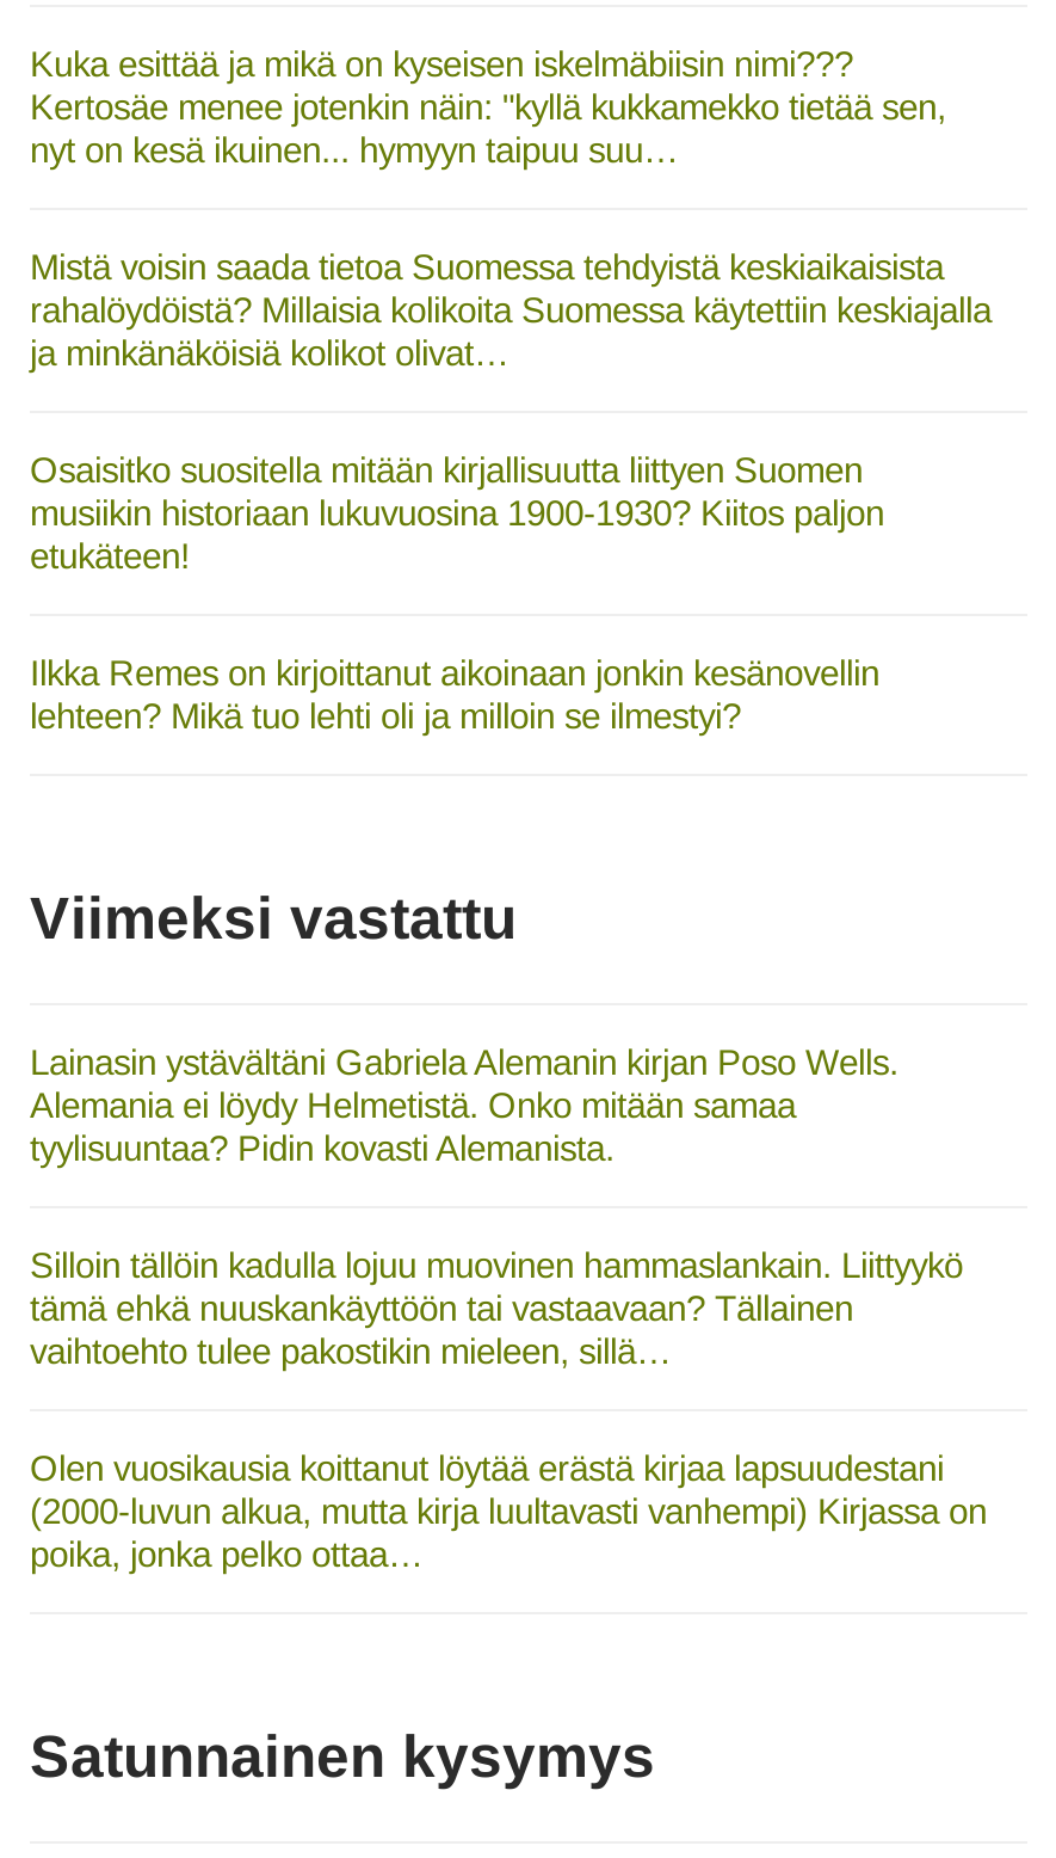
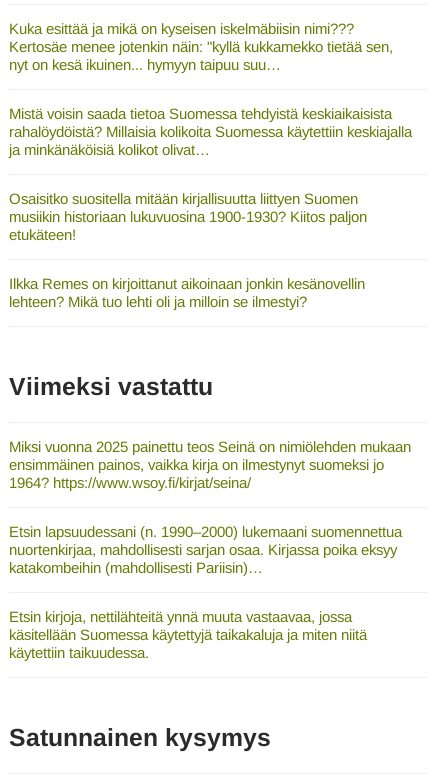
- Lainasin ystävältäni Gabriela Alemanin kirjan Poso Wells.
- Alemania ei löydy Helmetistä. Onko mitään samaa
- tyylisuuntaa? Pidin kovasti Alemanista.
+ Miksi vuonna 2025 painettu teos Seinä on nimiölehden mukaan
+ ensimmäinen painos, vaikka kirja on ilmestynyt suomeksi jo
+ 1964? https://www.wsoy.fi/kirjat/seina/

- Silloin tällöin kadulla lojuu muovinen hammaslankain. Liittyykö
- tämä ehkä nuuskankäyttöön tai vastaavaan? Tällainen
- vaihtoehto tulee pakostikin mieleen, sillä…
+ Etsin lapsuudessani (n. 1990–2000) lukemaani suomennettua
+ nuortenkirjaa, mahdollisesti sarjan osaa. Kirjassa poika eksyy
+ katakombeihin (mahdollisesti Pariisin)…

- Olen vuosikausia koittanut löytää erästä kirjaa lapsuudestani
- (2000-luvun alkua, mutta kirja luultavasti vanhempi) Kirjassa on
- poika, jonka pelko ottaa…
+ Etsin kirjoja, nettilähteitä ynnä muuta vastaavaa, jossa
+ käsitellään Suomessa käytettyjä taikakaluja ja miten niitä
+ käytettiin taikuudessa.
